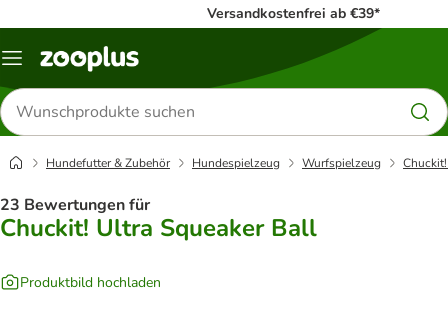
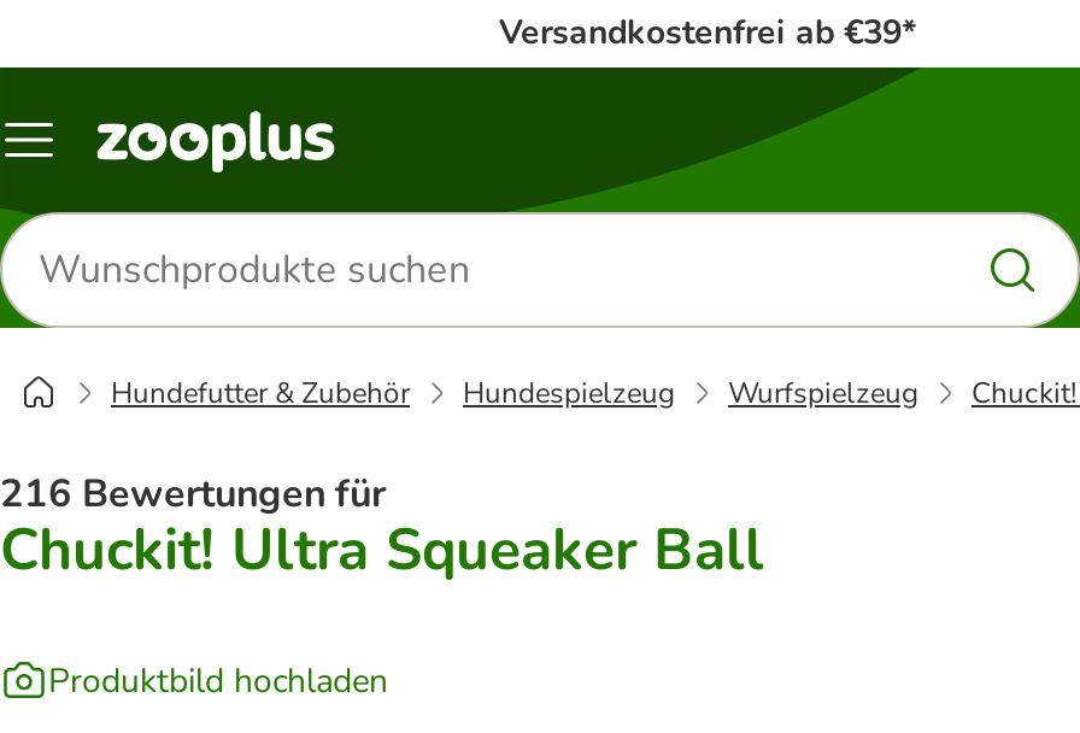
- 23 Bewertungen für
+ 216 Bewertungen für
